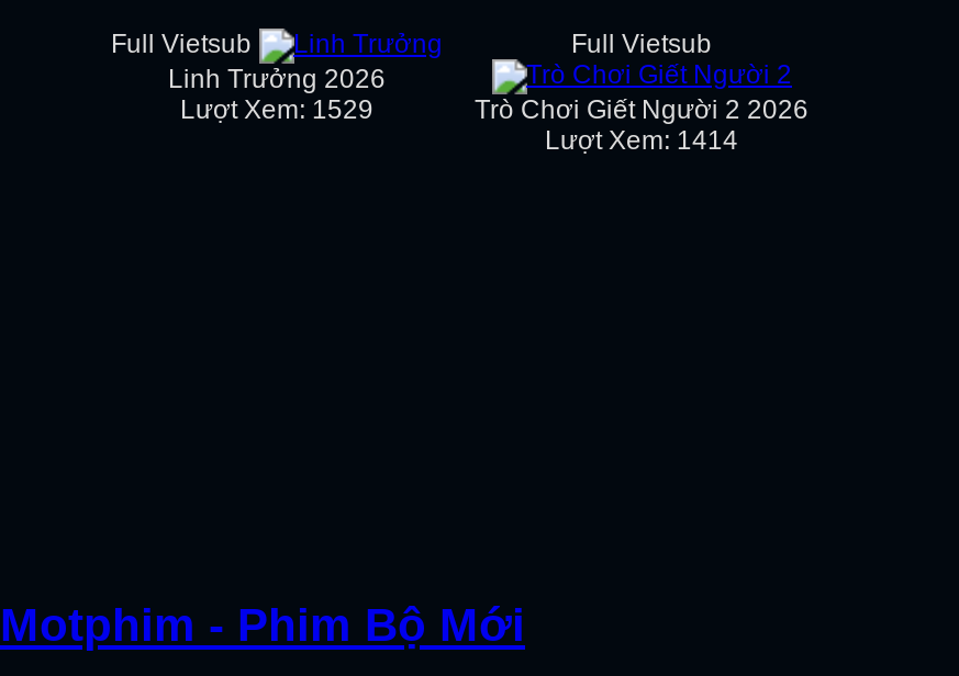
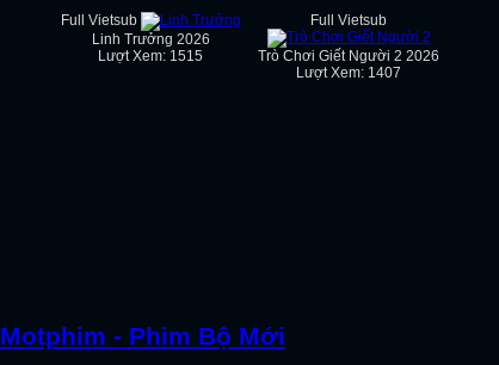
- Lượt Xem: 1529
+ Lượt Xem: 1515

- Lượt Xem: 1414
+ Lượt Xem: 1407
